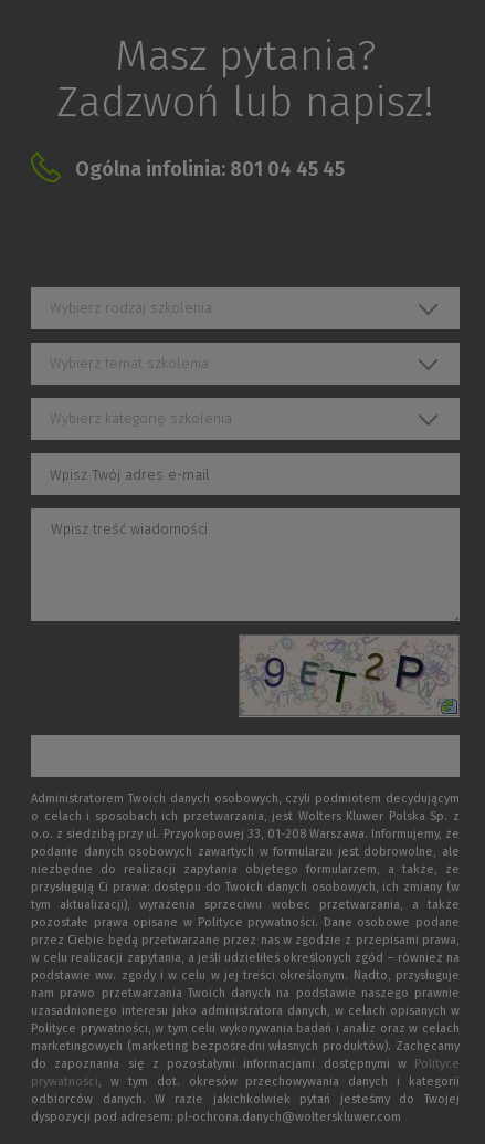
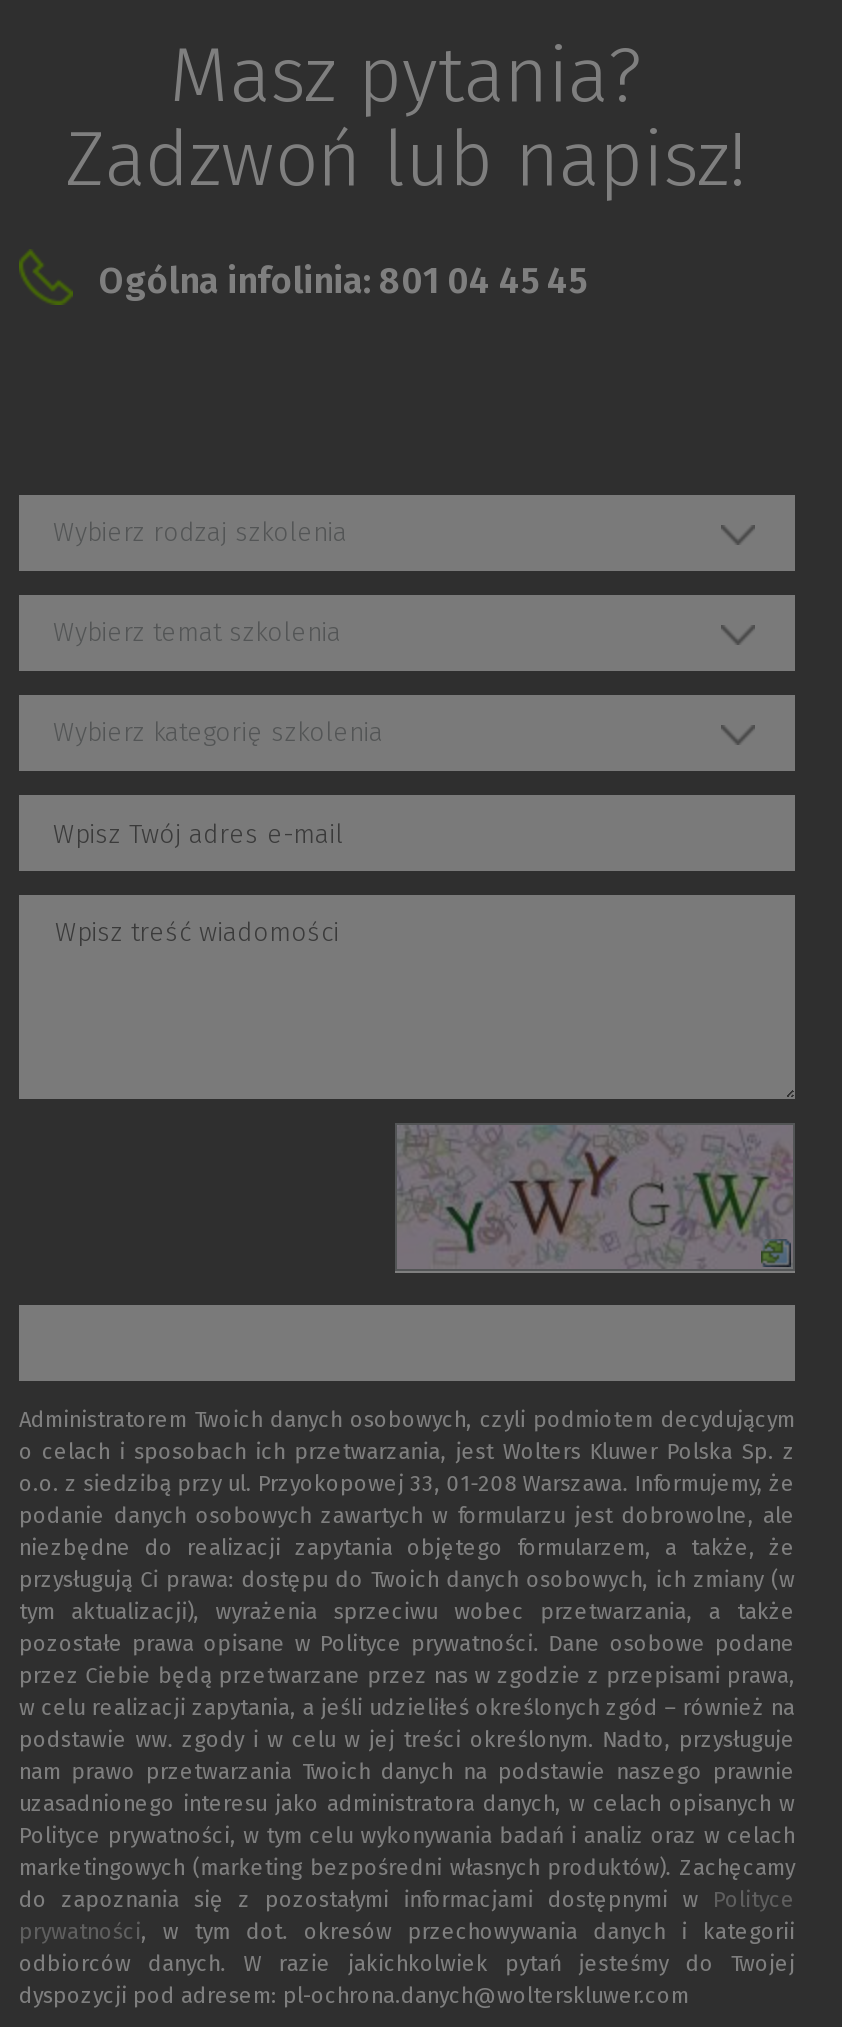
- [image]
+ [image]
